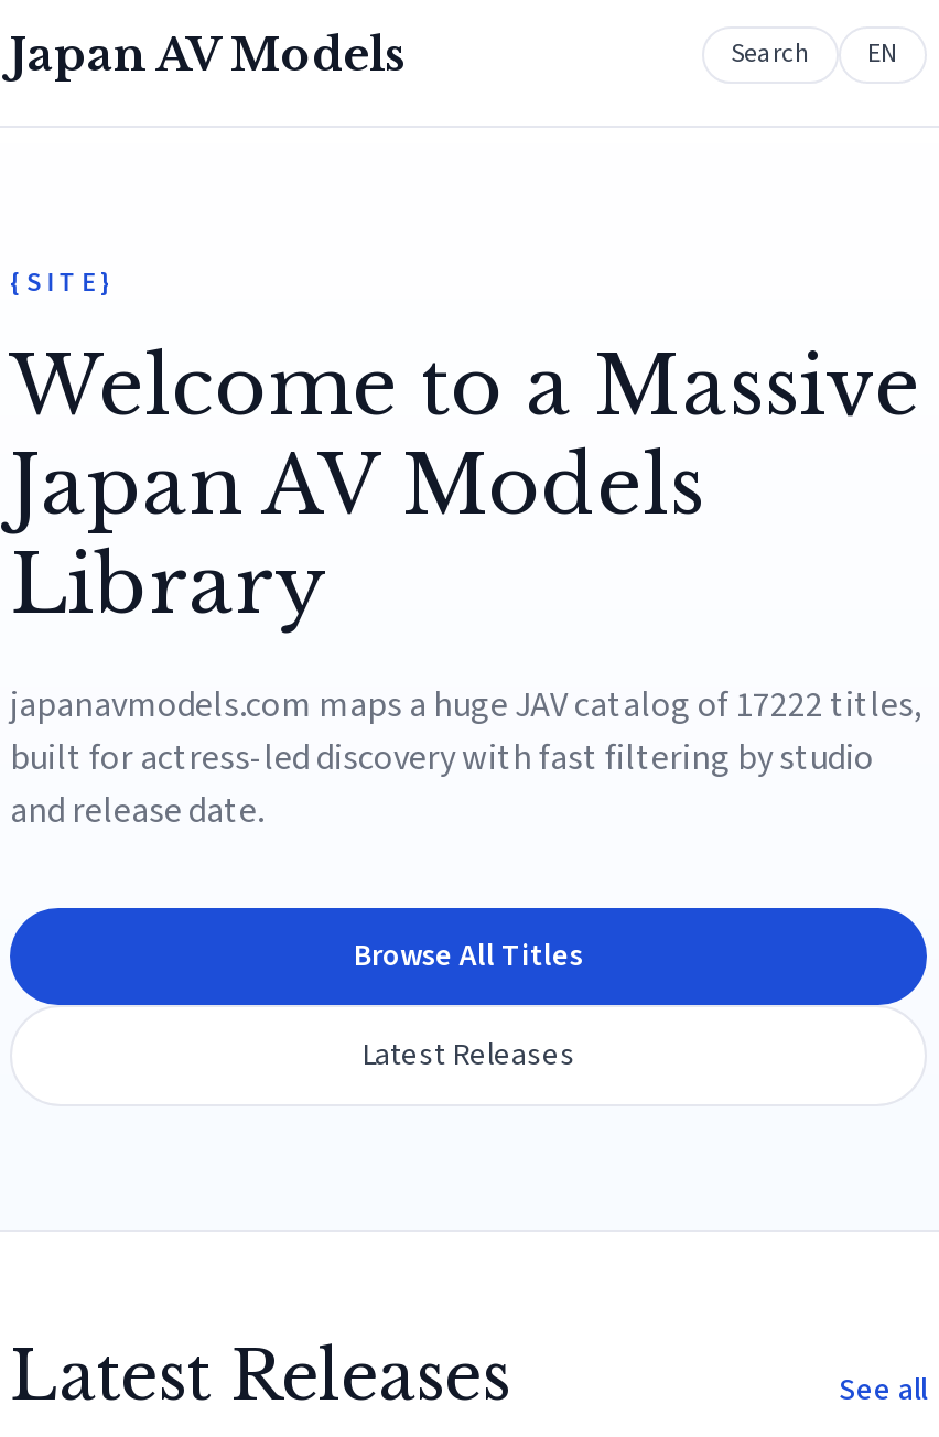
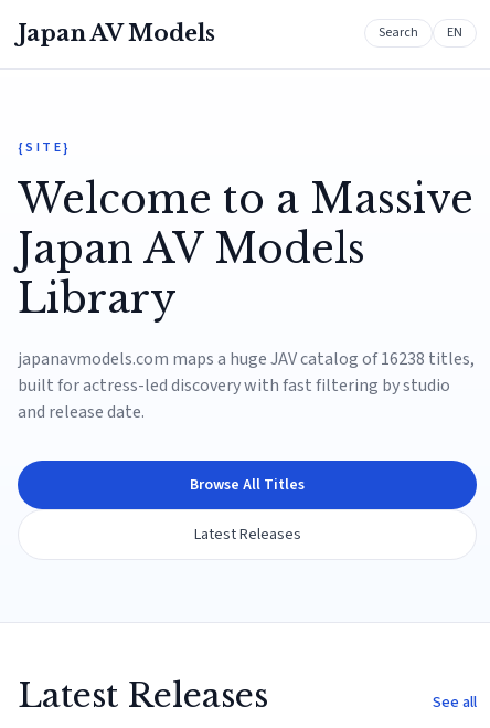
- japanavmodels.com maps a huge JAV catalog of 17222 titles,
+ japanavmodels.com maps a huge JAV catalog of 16238 titles,
